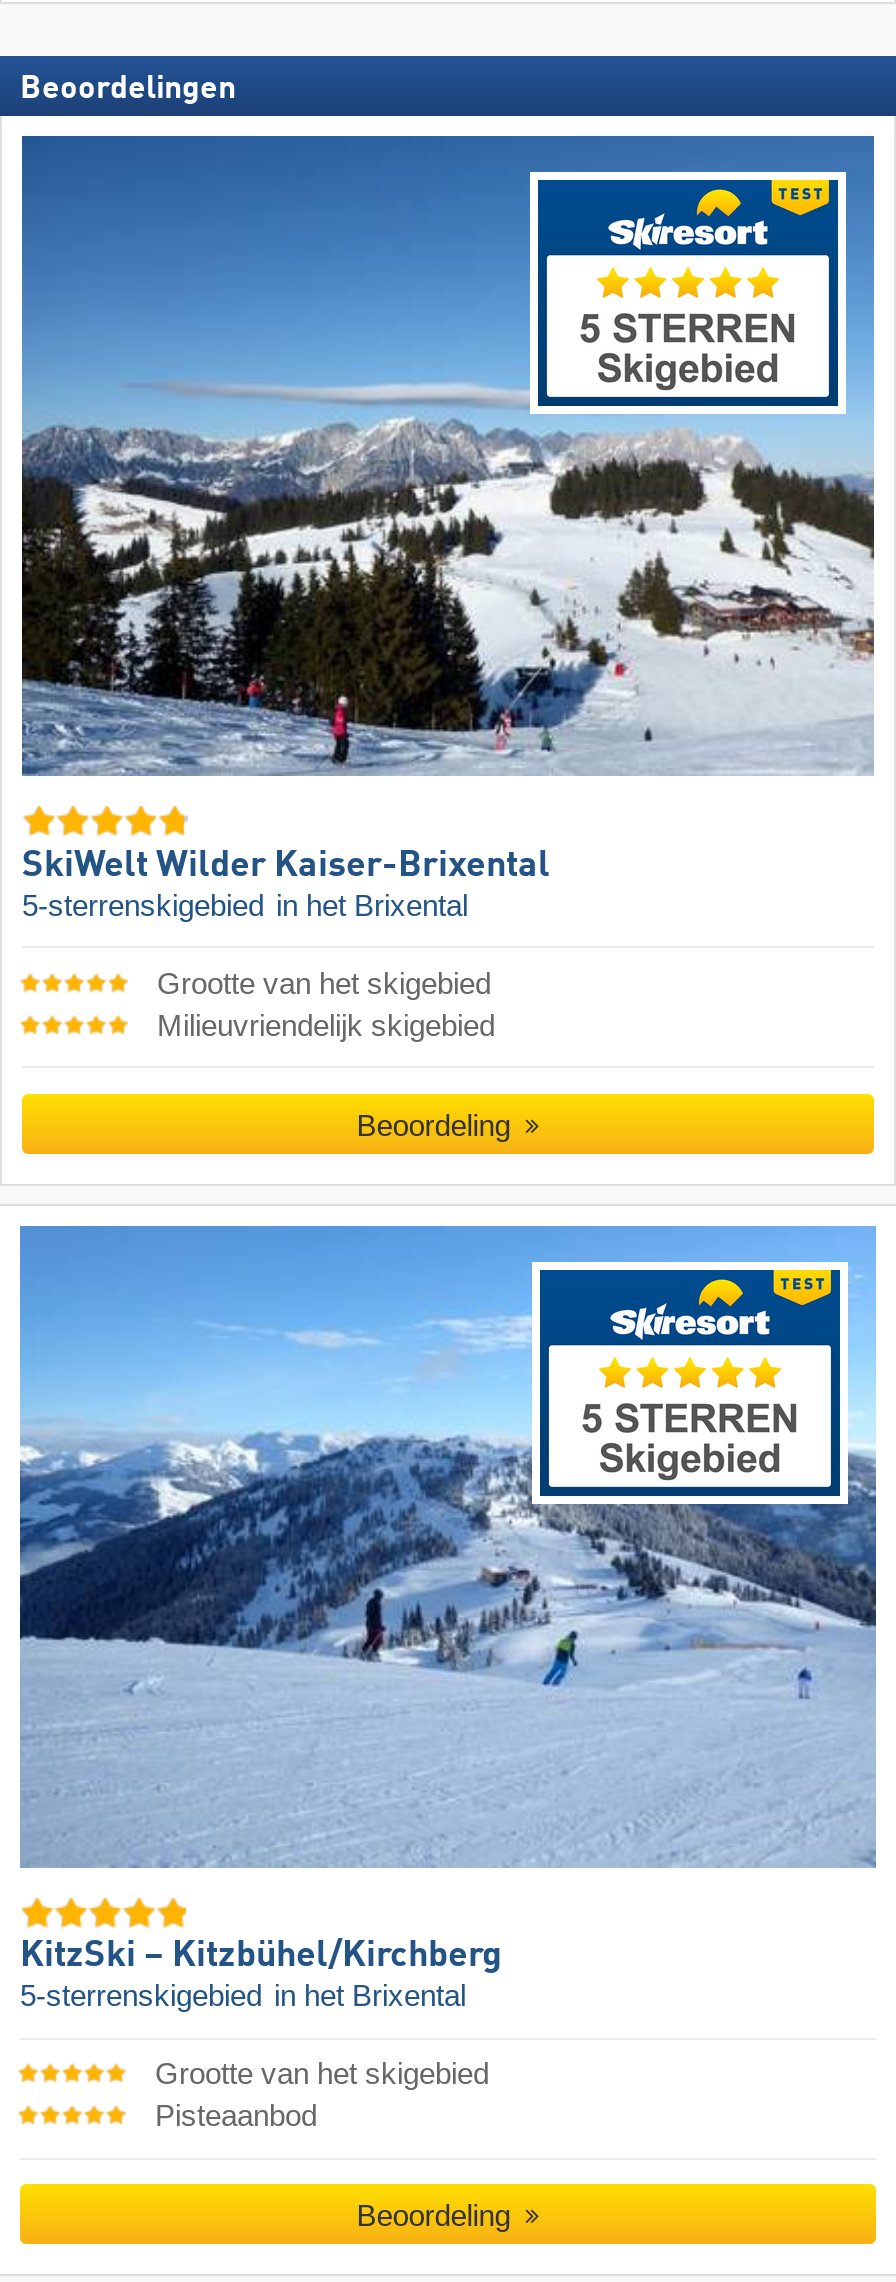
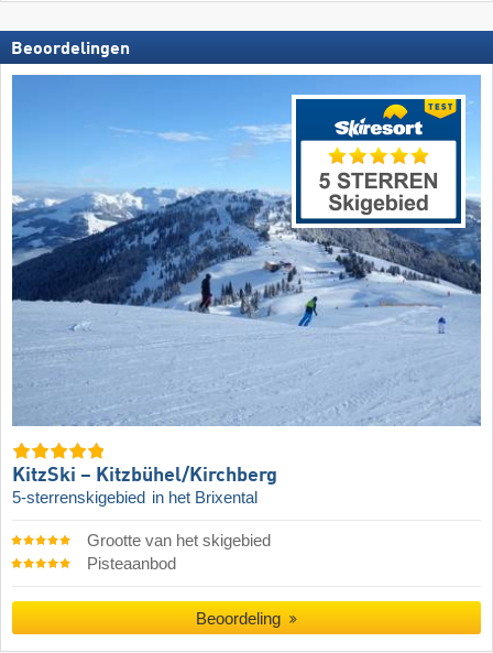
- [image]
- SkiWelt Wilder Kaiser-Brixental
- 5-sterrenskigebied in het Brixental
- Grootte van het skigebied
- Milieuvriendelijk skigebied
- Beoordeling
